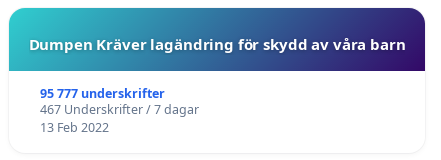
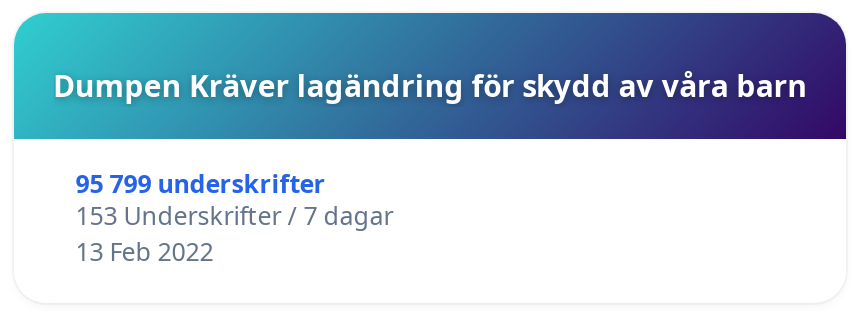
- 95 777 underskrifter
+ 95 799 underskrifter

- 467 Underskrifter / 7 dagar
+ 153 Underskrifter / 7 dagar
